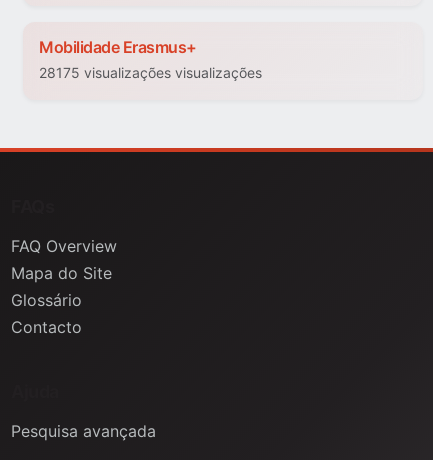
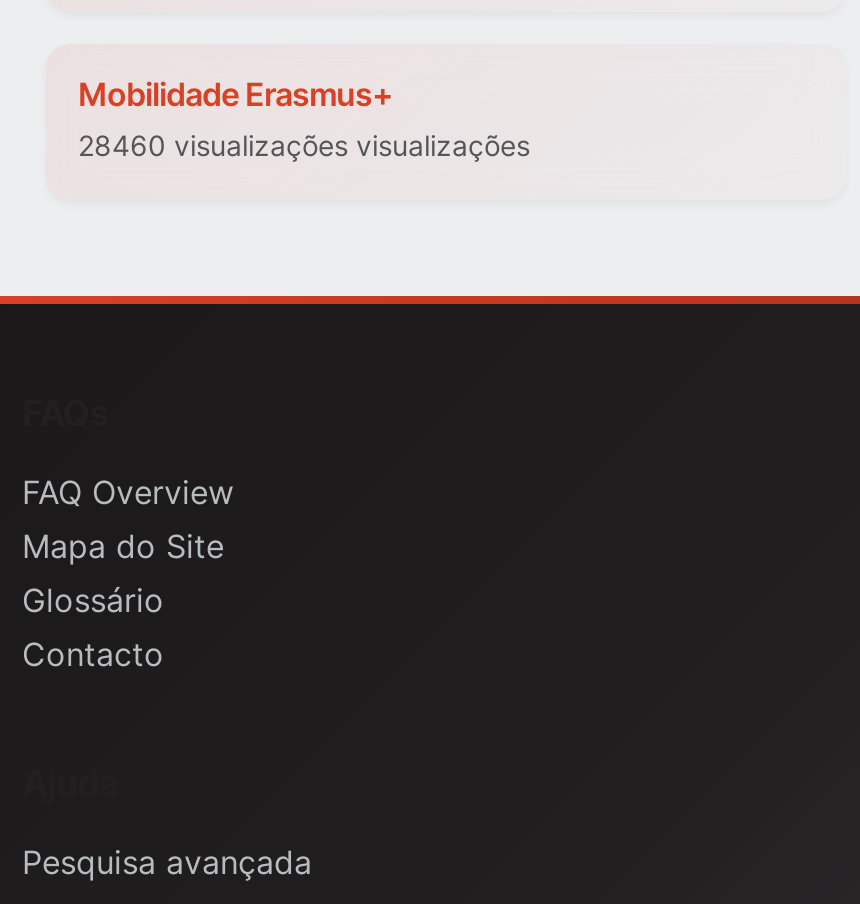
- 28175 visualizações visualizações
+ 28460 visualizações visualizações
